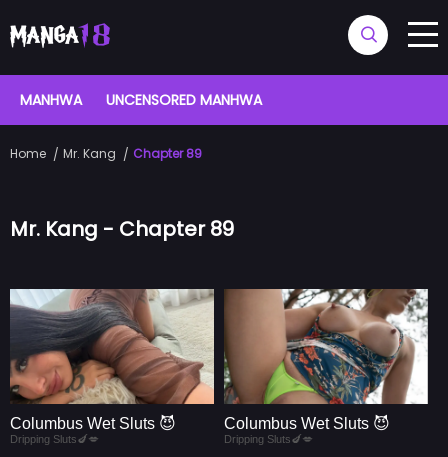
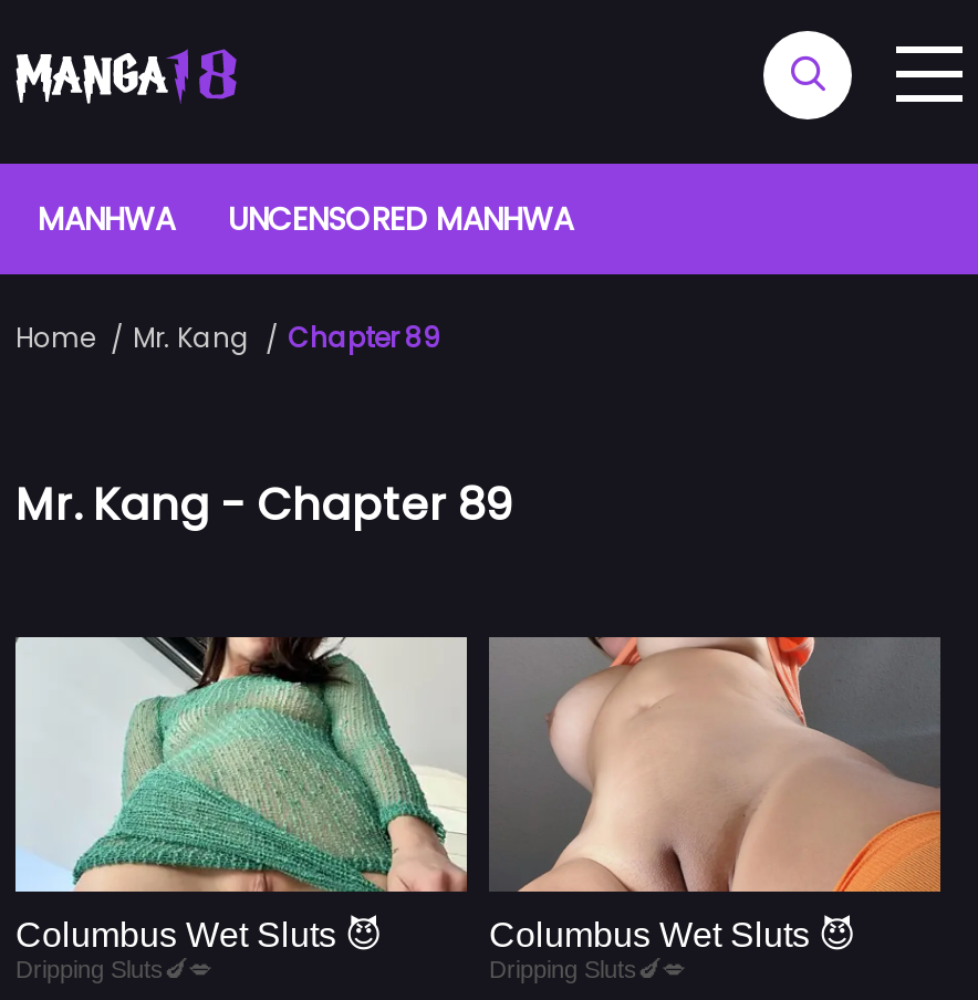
- [image]
+ [image]

- [image]
+ [image]
